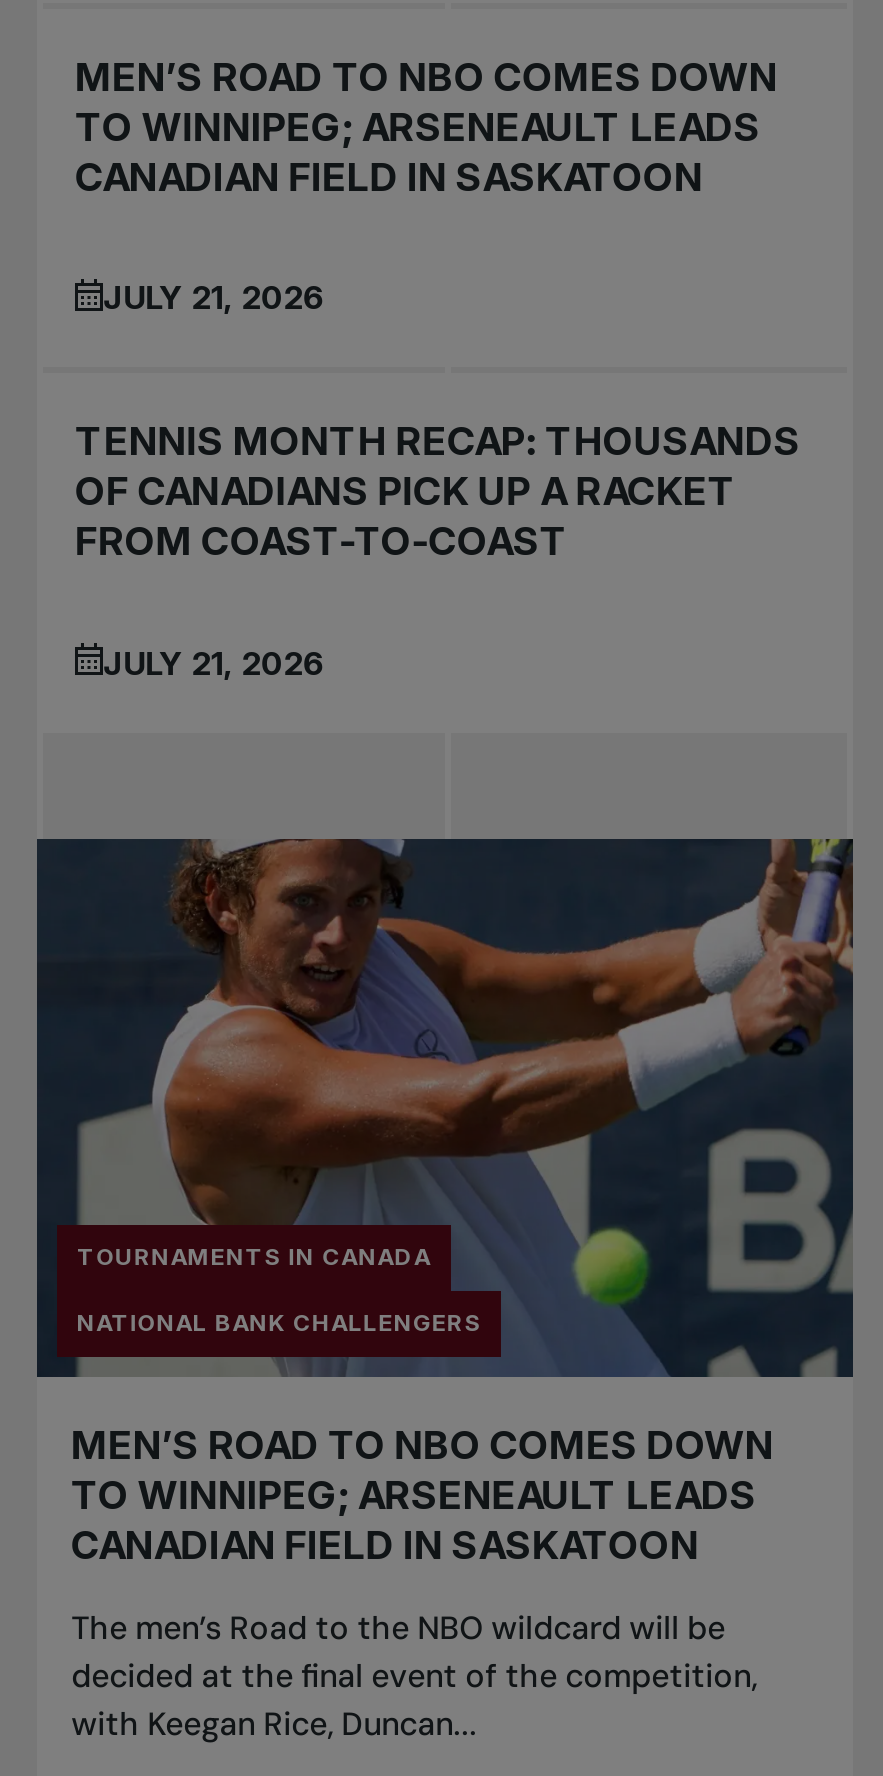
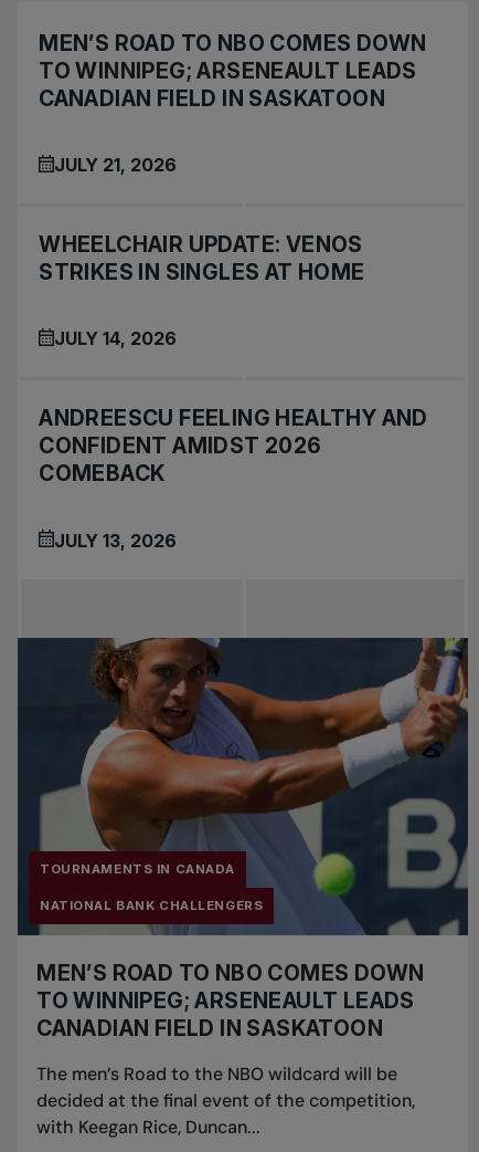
- TENNIS MONTH RECAP: THOUSANDS
- OF CANADIANS PICK UP A RACKET
- FROM COAST-TO-COAST
- JULY 21, 2026
+ WHEELCHAIR UPDATE: VENOS
+ STRIKES IN SINGLES AT HOME
+ JULY 14, 2026
+ ANDREESCU FEELING HEALTHY AND
+ CONFIDENT AMIDST 2026
+ COMEBACK
+ JULY 13, 2026
